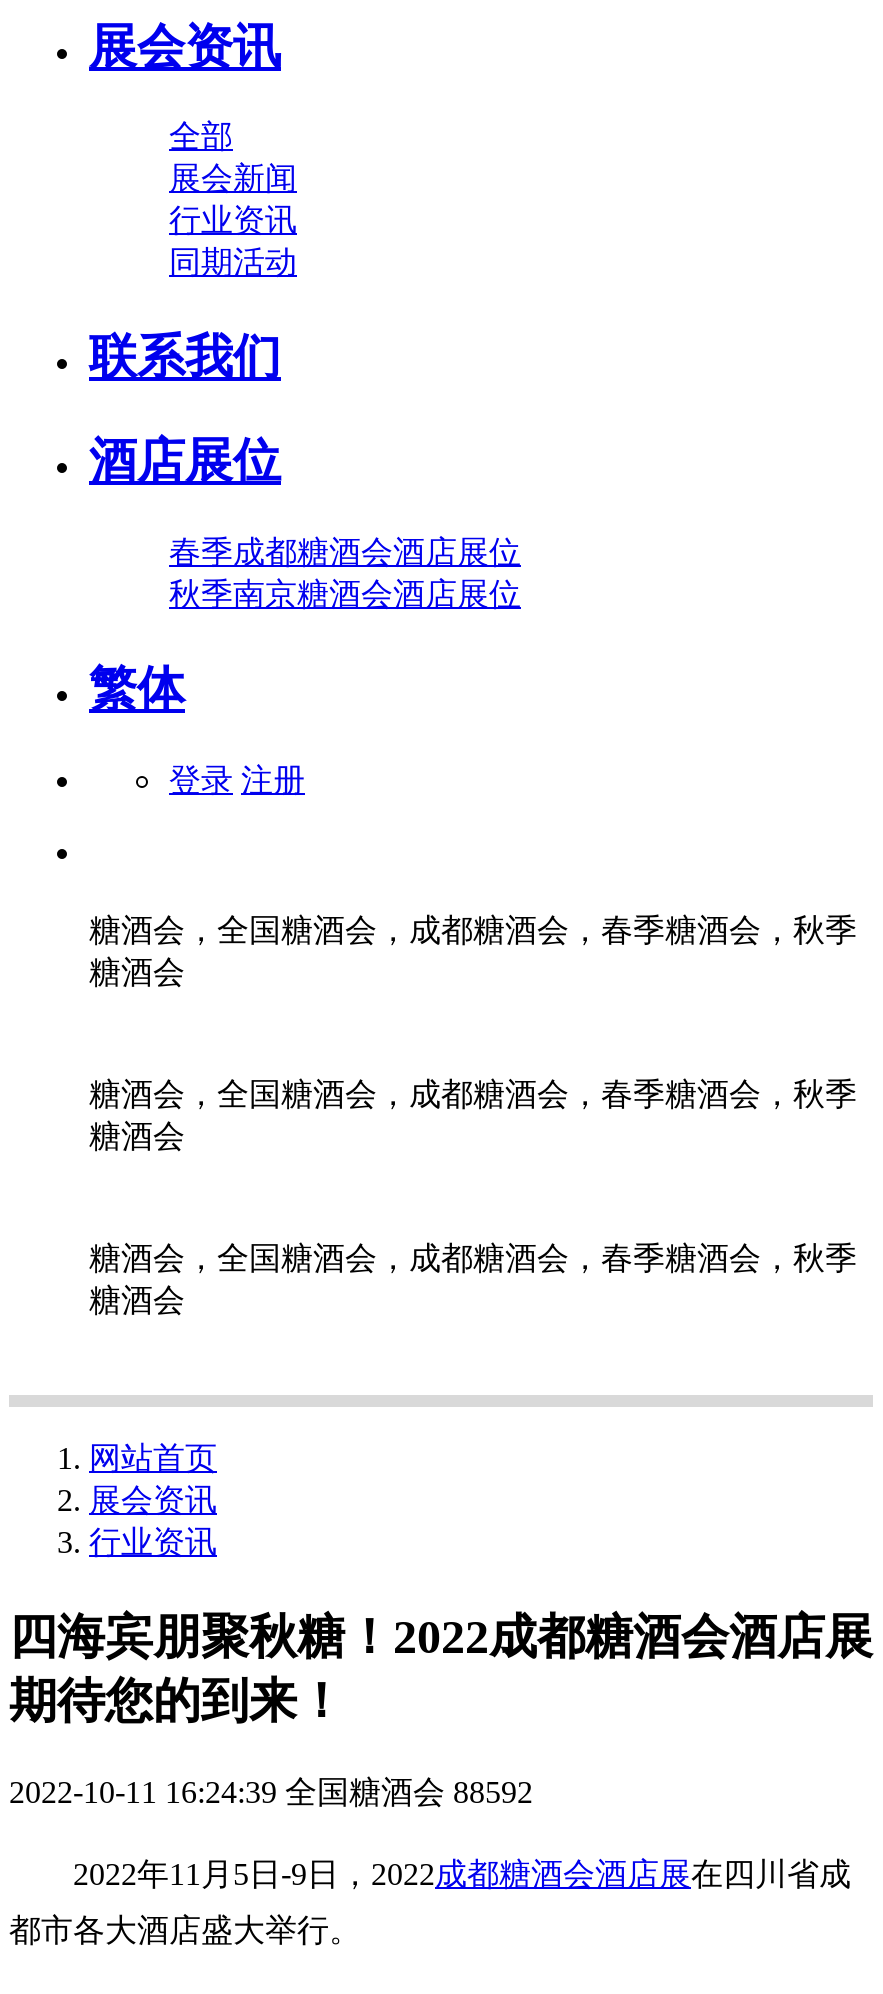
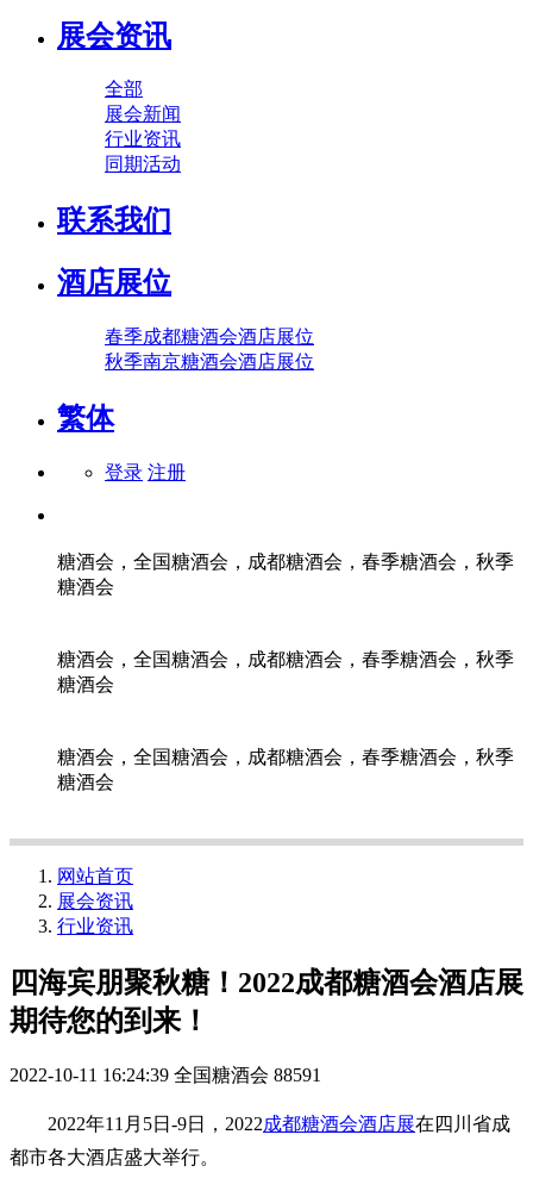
- 2022-10-11 16:24:39 全国糖酒会 88592
+ 2022-10-11 16:24:39 全国糖酒会 88591
